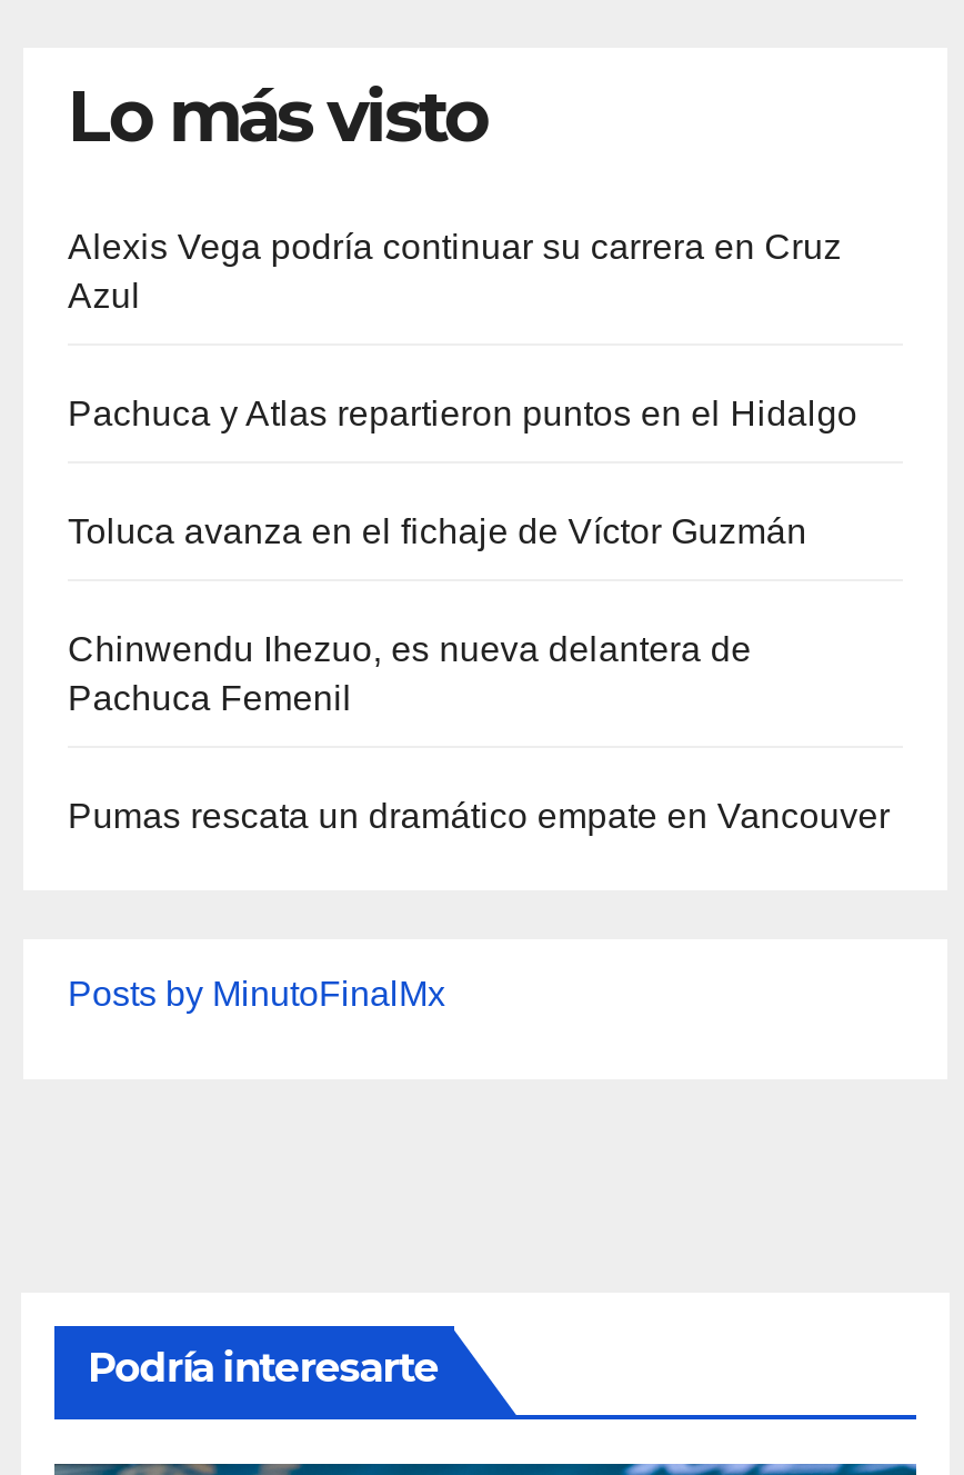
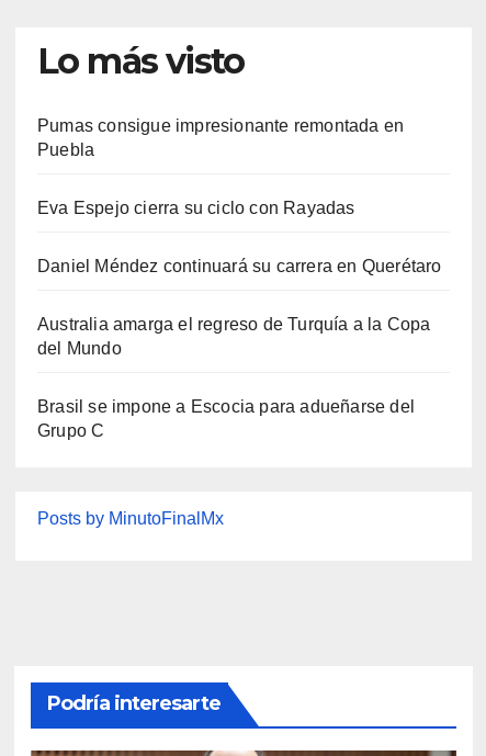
- Alexis Vega podría continuar su carrera en Cruz
- Azul
+ Pumas consigue impresionante remontada en
+ Puebla

- Pachuca y Atlas repartieron puntos en el Hidalgo
+ Eva Espejo cierra su ciclo con Rayadas

- Toluca avanza en el fichaje de Víctor Guzmán
+ Daniel Méndez continuará su carrera en Querétaro

- Chinwendu Ihezuo, es nueva delantera de
- Pachuca Femenil
+ Australia amarga el regreso de Turquía a la Copa
+ del Mundo

- Pumas rescata un dramático empate en Vancouver
+ Brasil se impone a Escocia para adueñarse del
+ Grupo C
